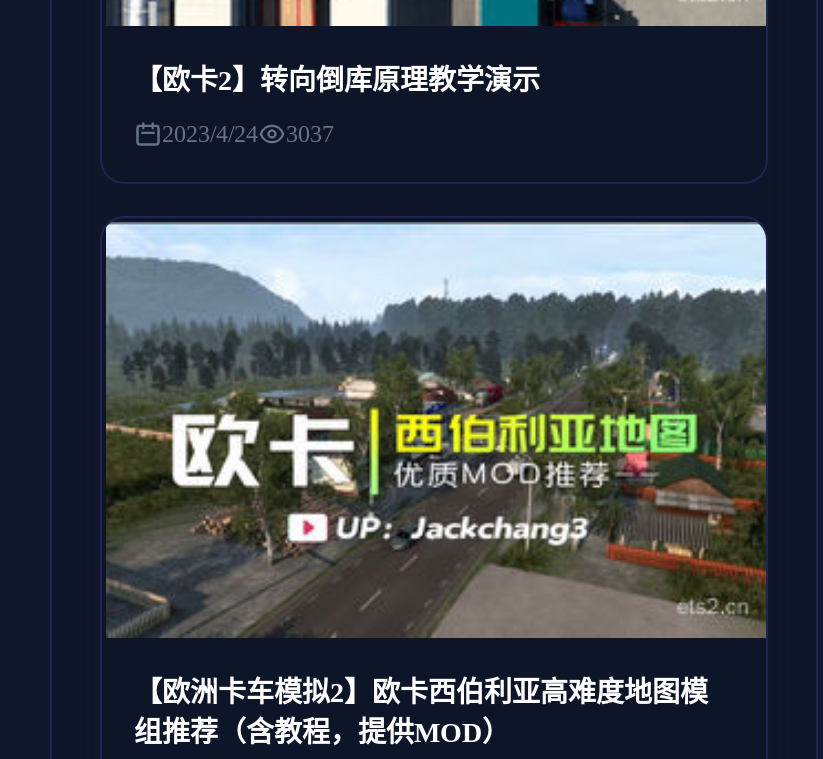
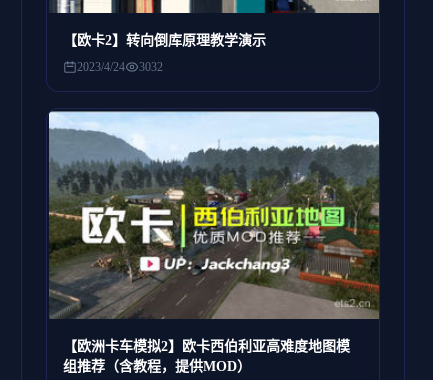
- 2023/4/24 3037
+ 2023/4/24 3032
